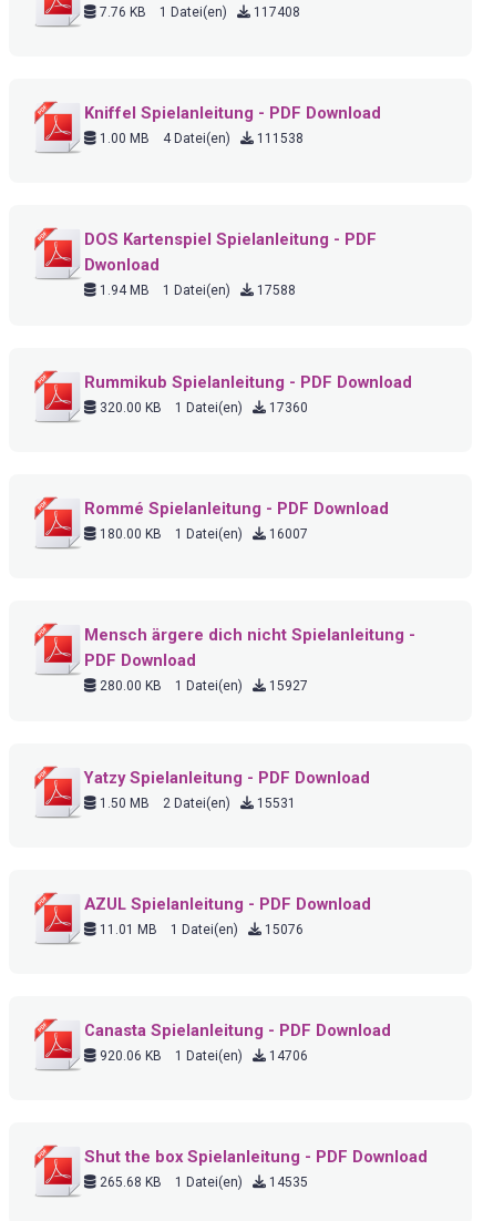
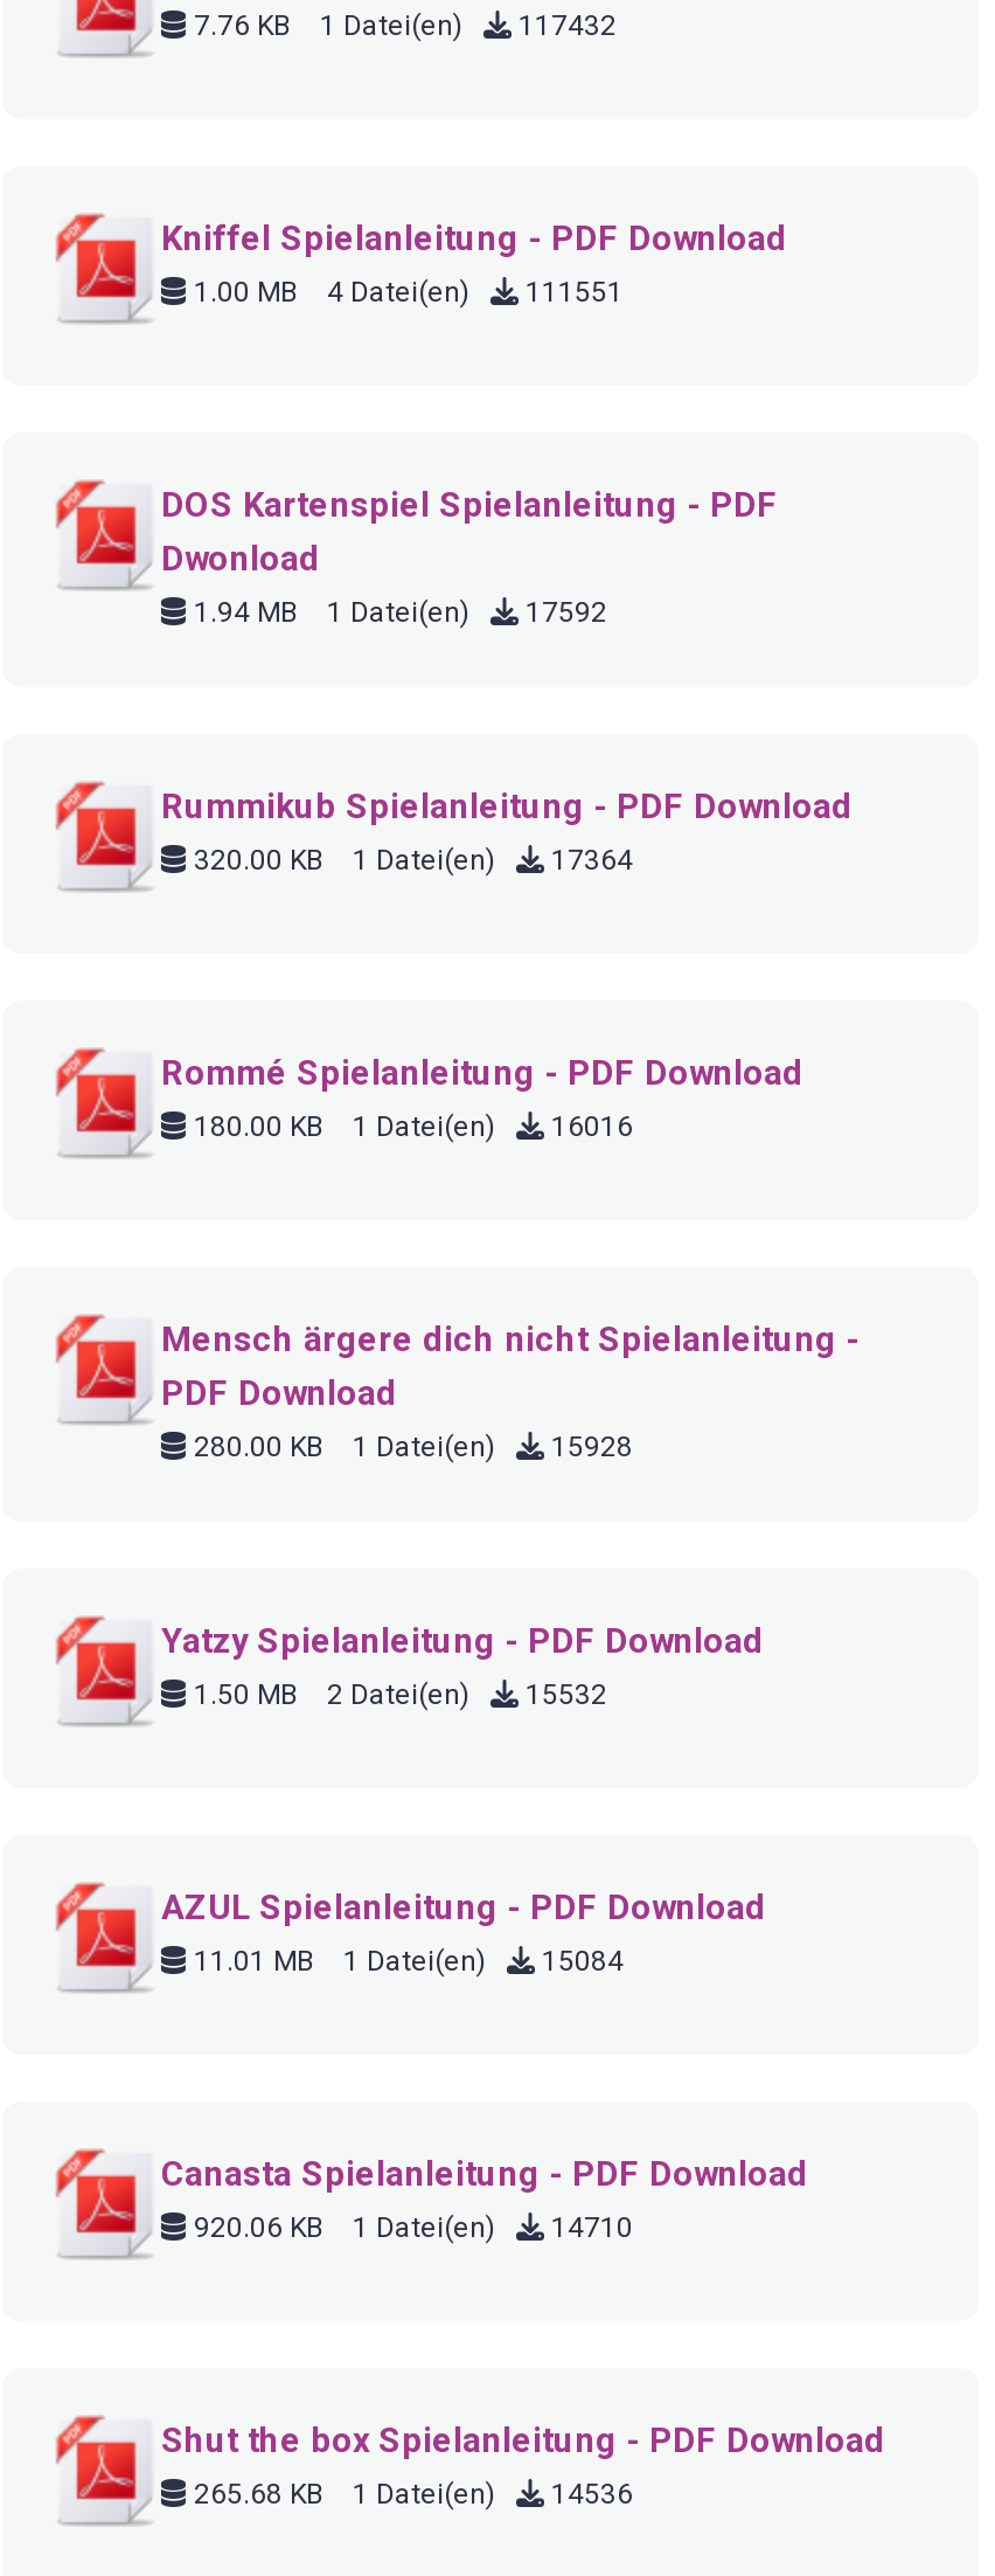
- 7.76 KB 1 Datei(en) 117408
+ 7.76 KB 1 Datei(en) 117432

- 1.00 MB 4 Datei(en) 111538
+ 1.00 MB 4 Datei(en) 111551

- 1.94 MB 1 Datei(en) 17588
+ 1.94 MB 1 Datei(en) 17592

- 320.00 KB 1 Datei(en) 17360
+ 320.00 KB 1 Datei(en) 17364

- 180.00 KB 1 Datei(en) 16007
+ 180.00 KB 1 Datei(en) 16016

- 280.00 KB 1 Datei(en) 15927
+ 280.00 KB 1 Datei(en) 15928

- 1.50 MB 2 Datei(en) 15531
+ 1.50 MB 2 Datei(en) 15532

- 11.01 MB 1 Datei(en) 15076
+ 11.01 MB 1 Datei(en) 15084

- 920.06 KB 1 Datei(en) 14706
+ 920.06 KB 1 Datei(en) 14710

- 265.68 KB 1 Datei(en) 14535
+ 265.68 KB 1 Datei(en) 14536
